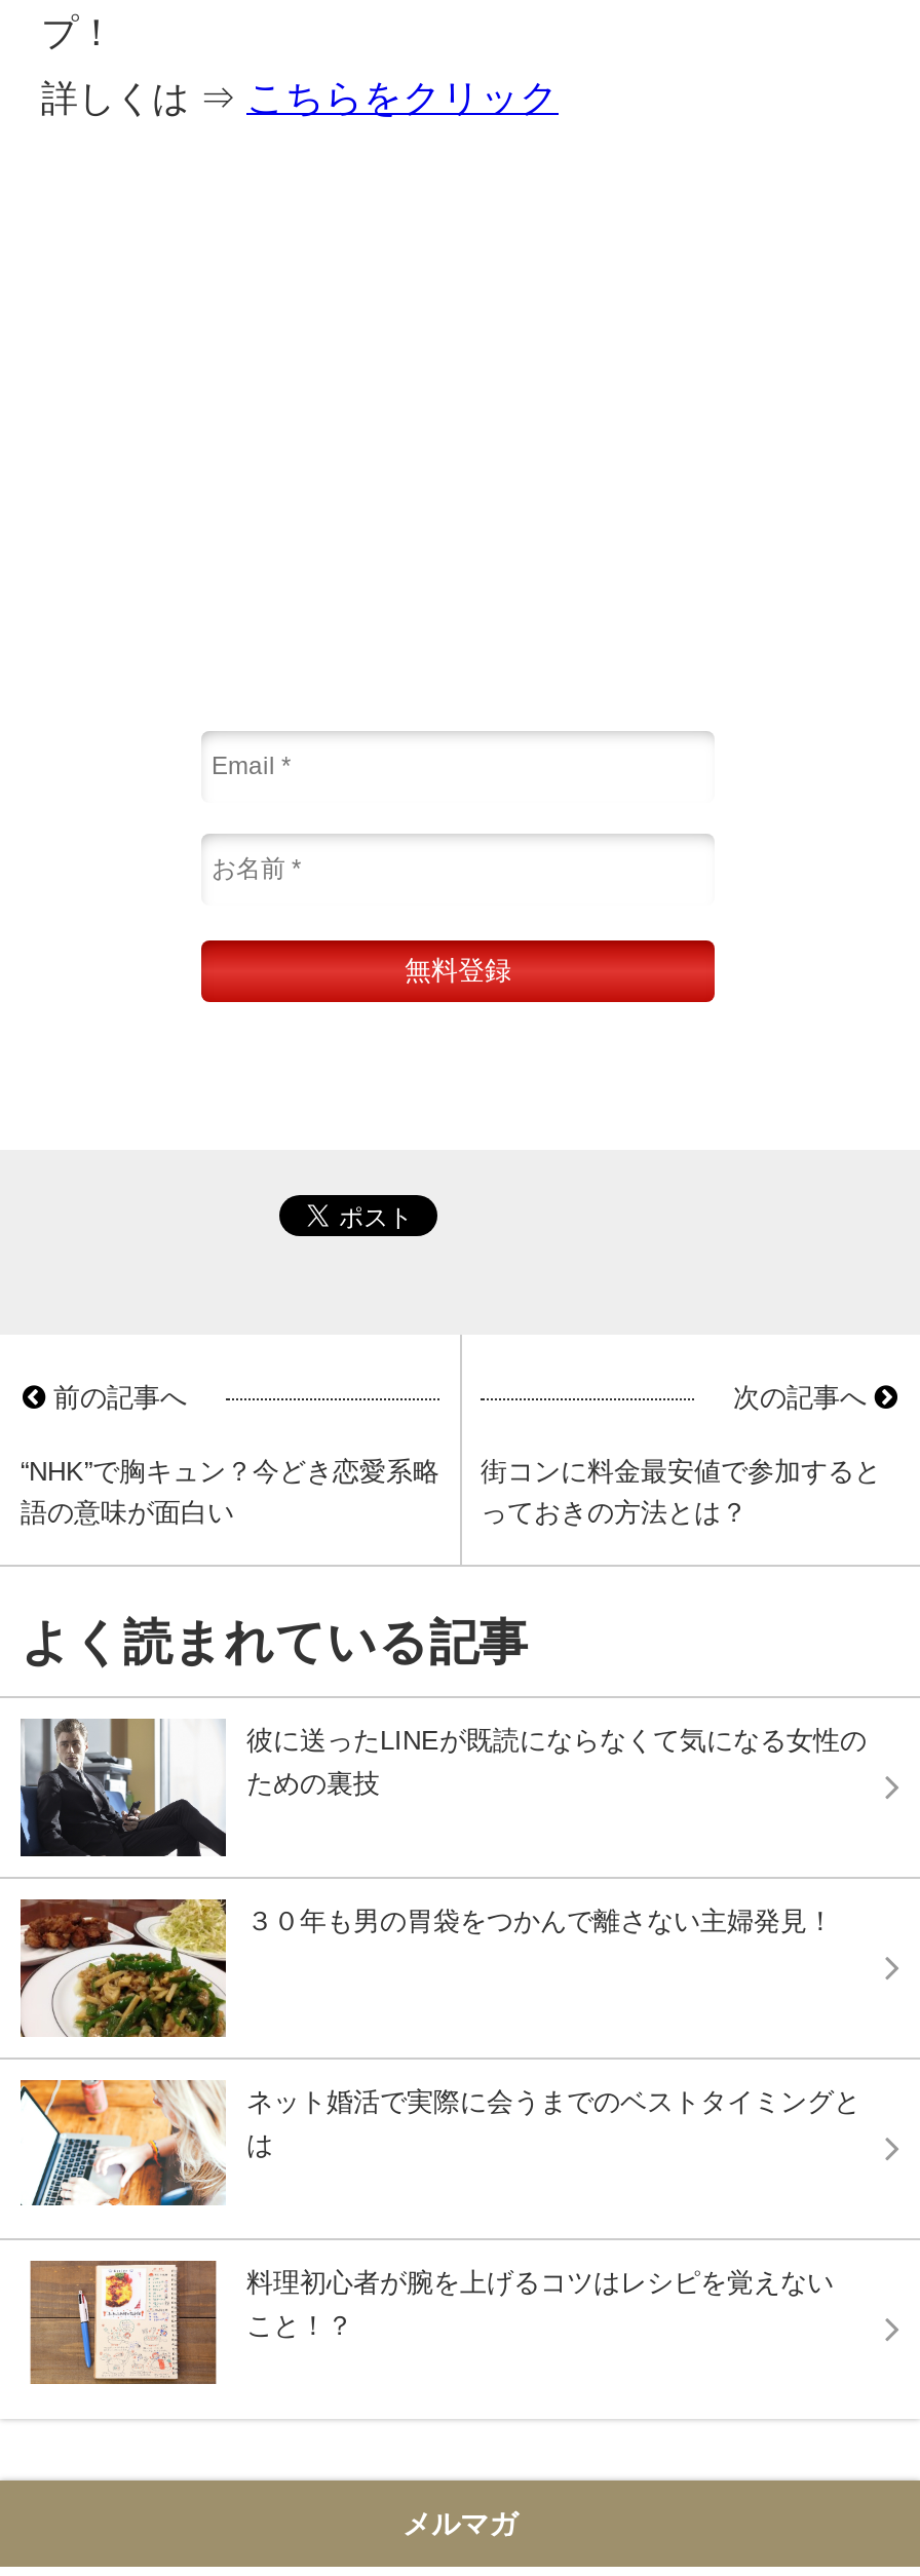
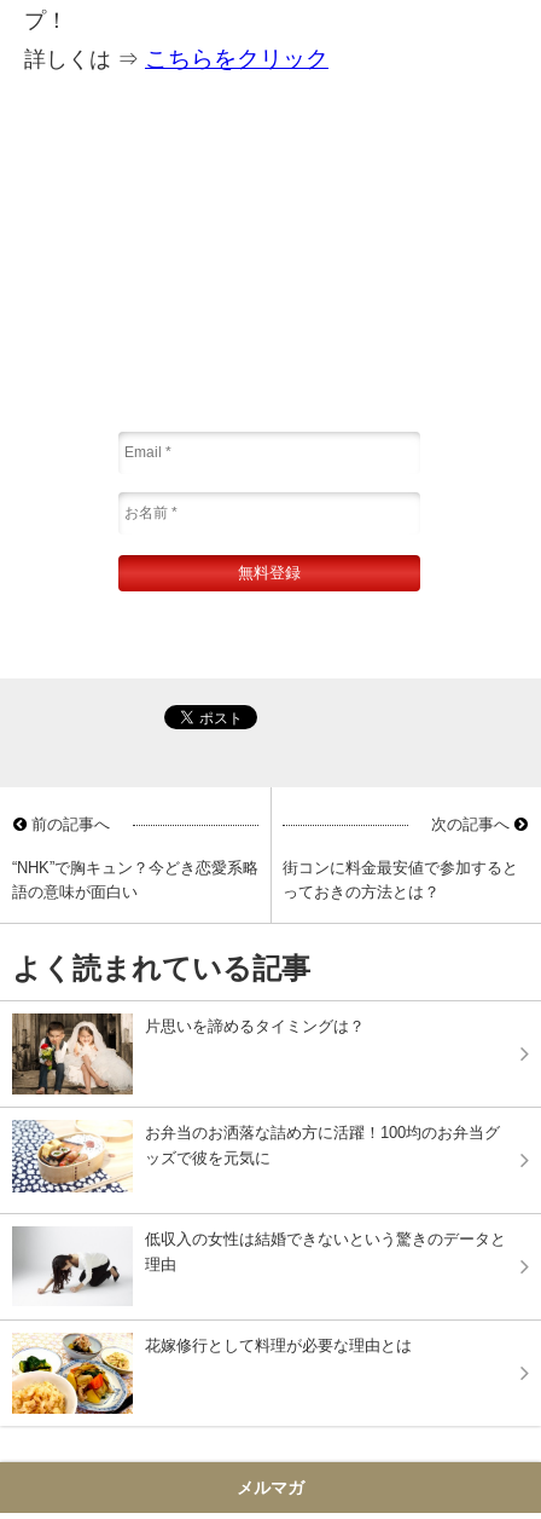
- [image]
- 彼に送ったLINEが既読にならなくて気になる女性の
- ための裏技
+ [image]
+ 片思いを諦めるタイミングは？

- [image]
- ３０年も男の胃袋をつかんで離さない主婦発見！
+ [image]
+ お弁当のお洒落な詰め方に活躍！100均のお弁当グ
+ ッズで彼を元気に

- [image]
- ネット婚活で実際に会うまでのベストタイミングと
- は
+ [image]
+ 低収入の女性は結婚できないという驚きのデータと
+ 理由

- [image]
- 料理初心者が腕を上げるコツはレシピを覚えない
- こと！？
+ [image]
+ 花嫁修行として料理が必要な理由とは
